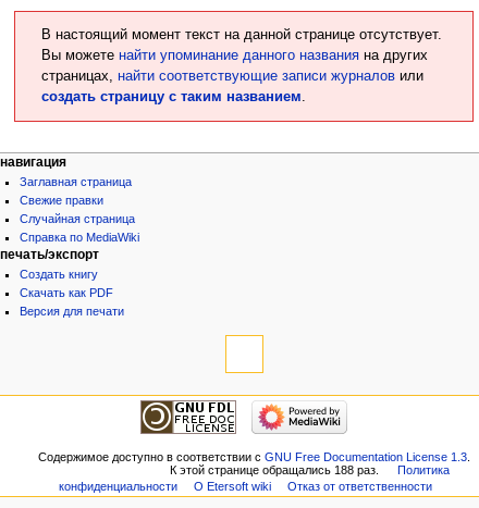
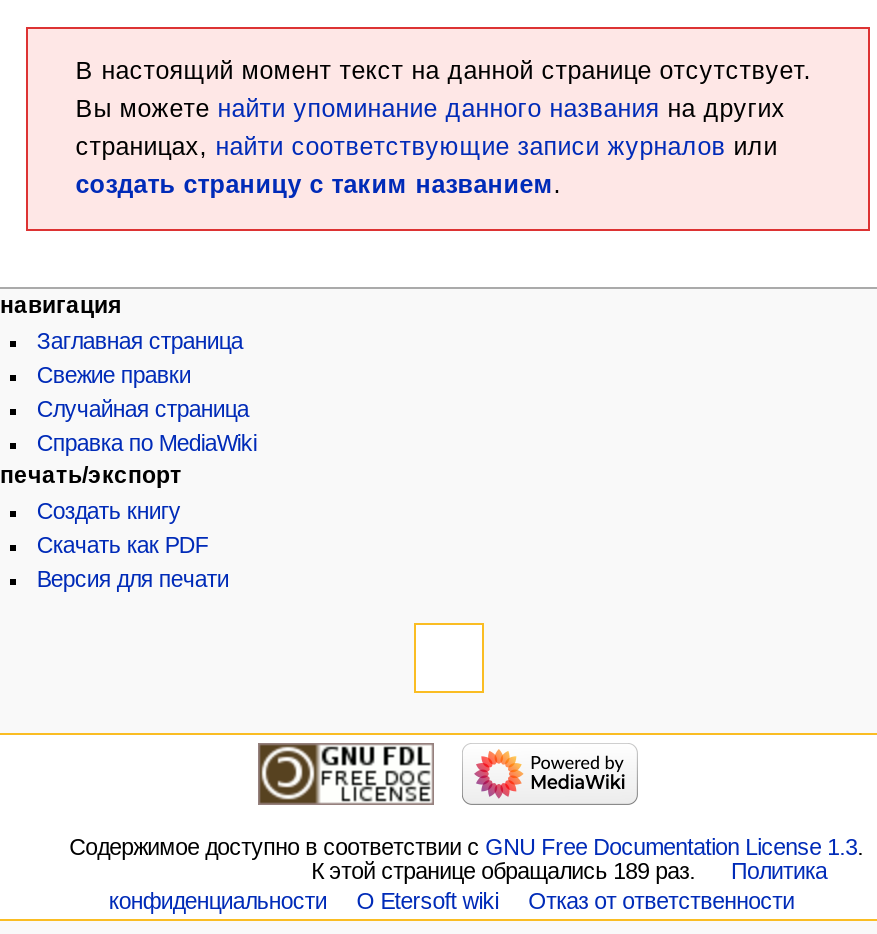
- К этой странице обращались 188 раз.
+ К этой странице обращались 189 раз.
